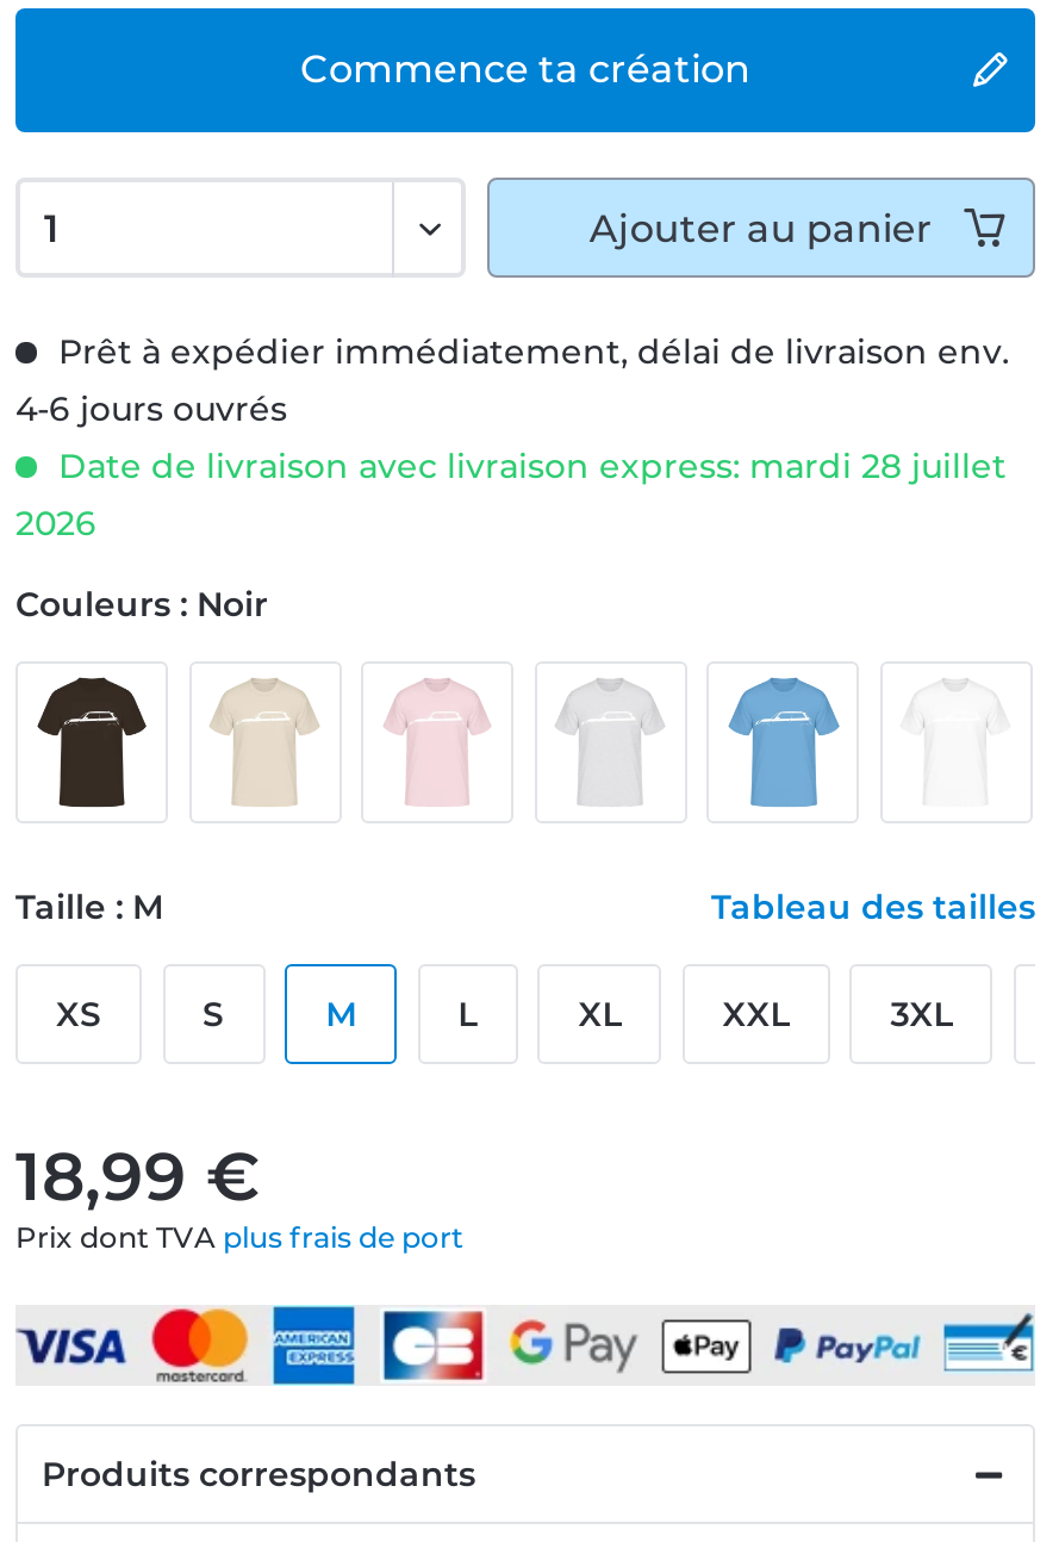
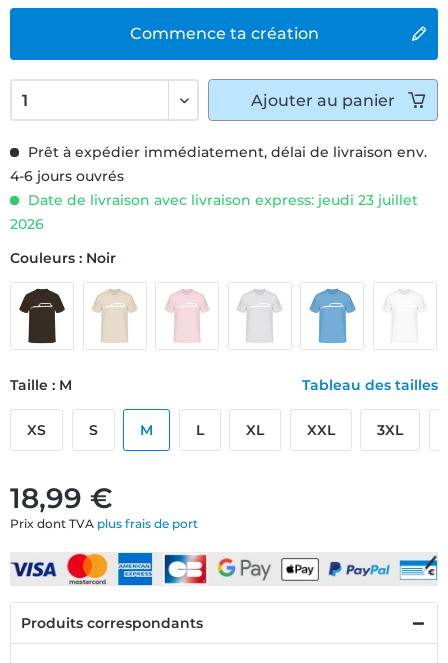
- Date de livraison avec livraison express: mardi 28 juillet
+ Date de livraison avec livraison express: jeudi 23 juillet
